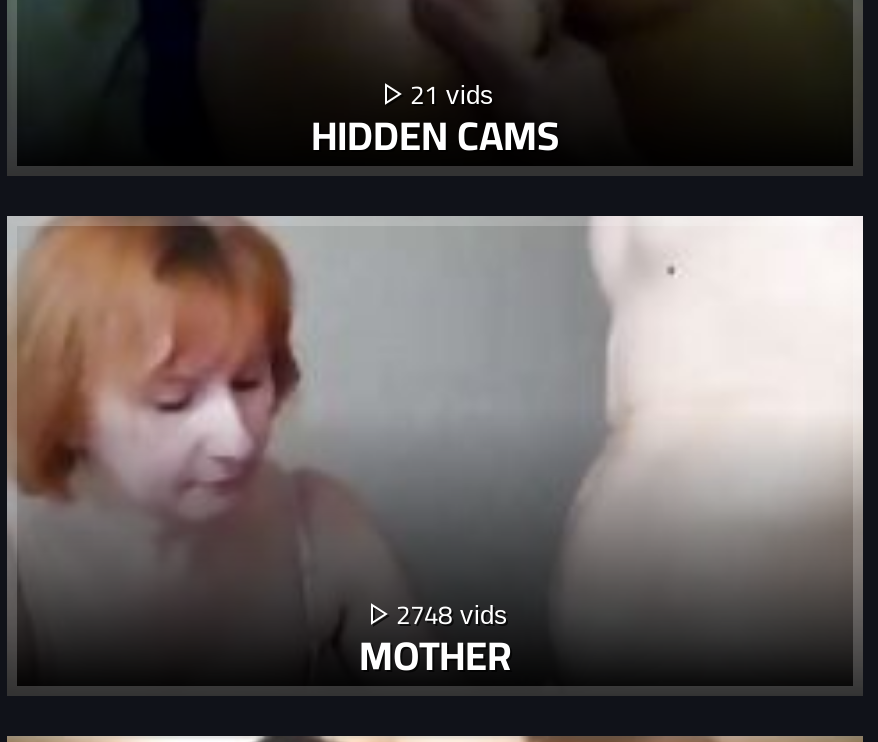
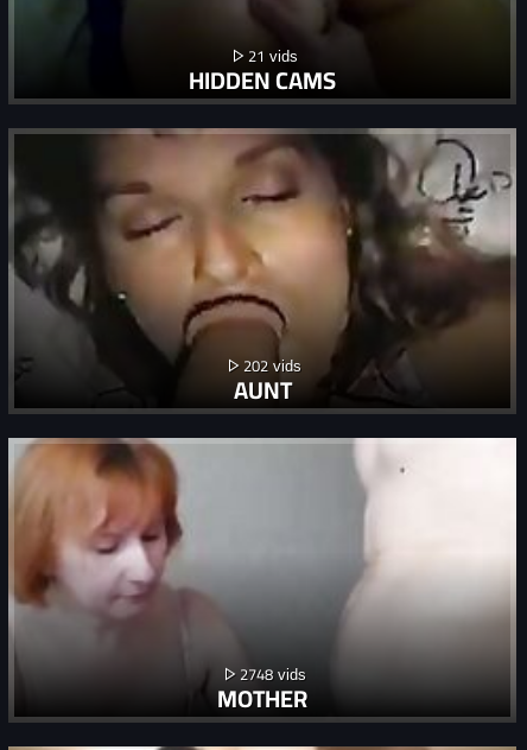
+ [image]
+ 202

+ AUNT
